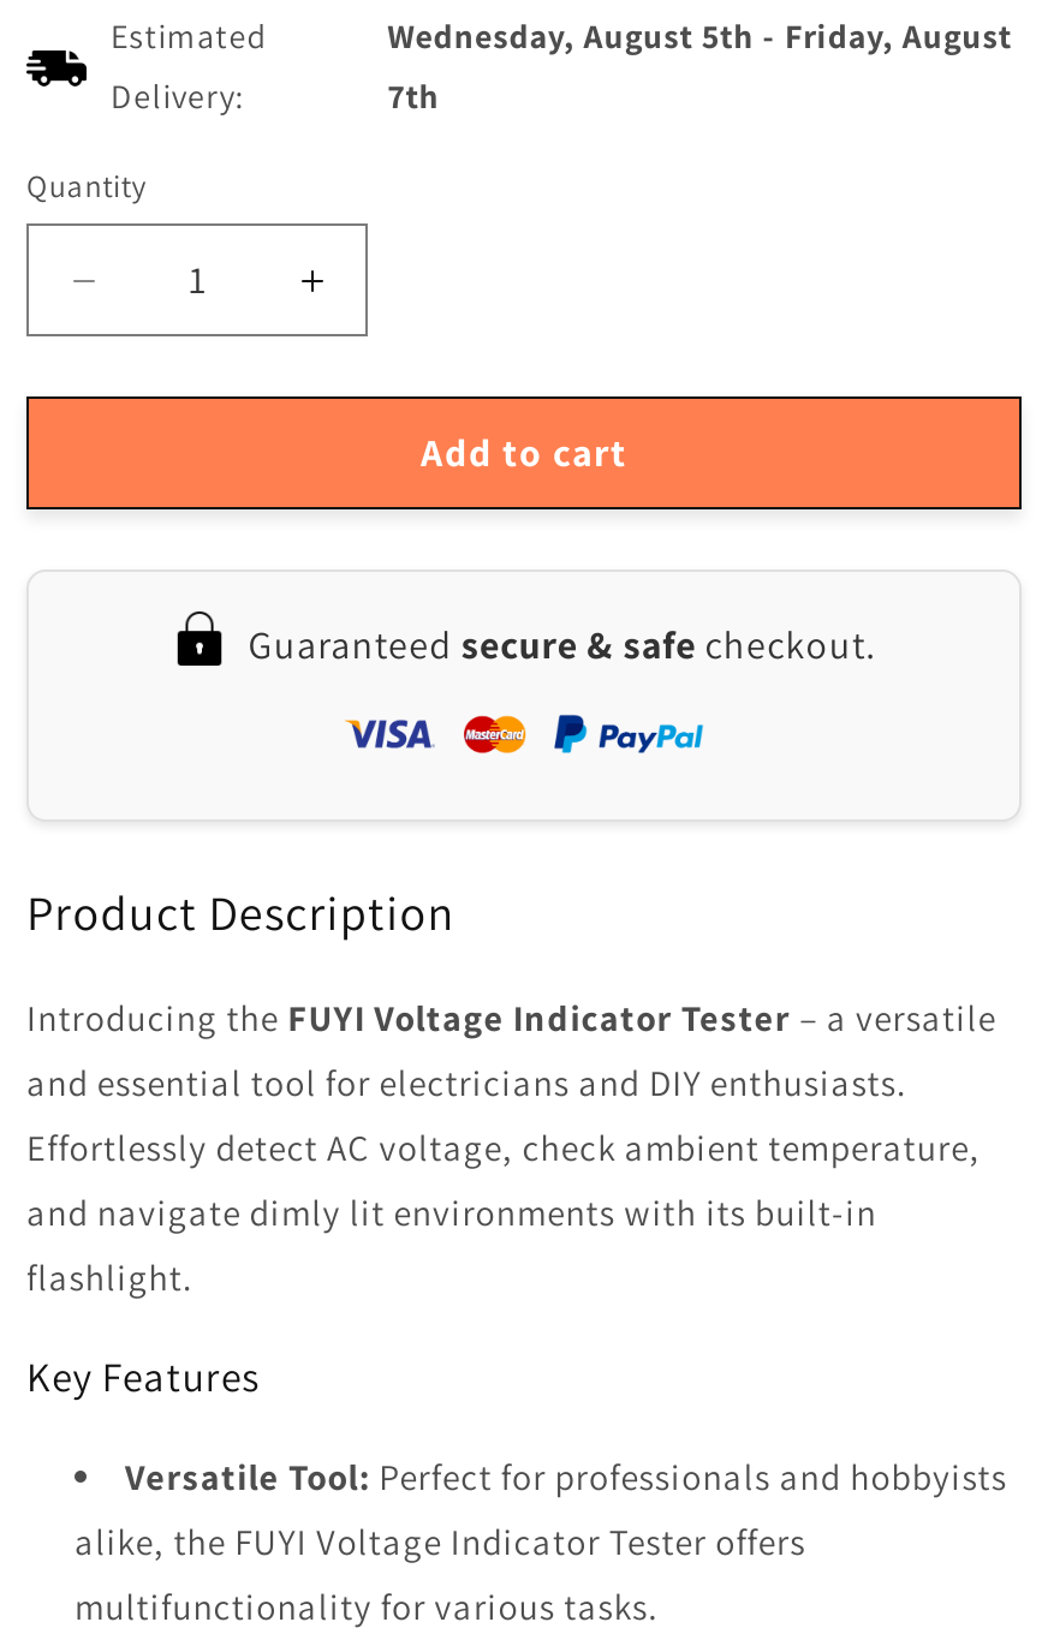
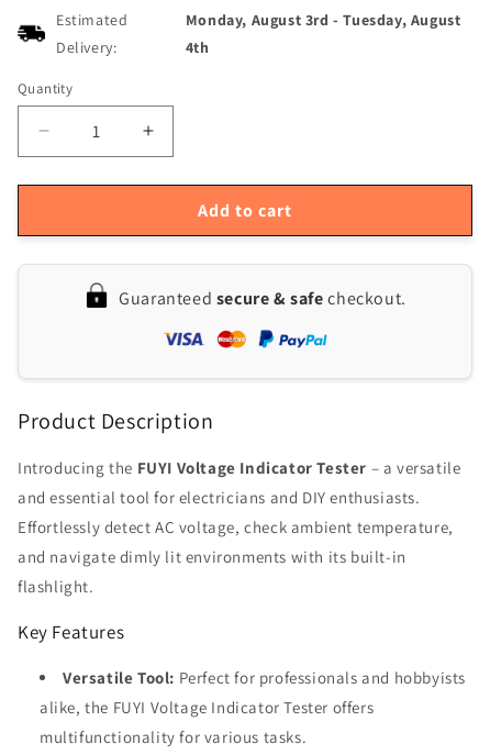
- Wednesday, August 5th - Friday, August
- 7th
+ Monday, August 3rd - Tuesday, August
+ 4th
